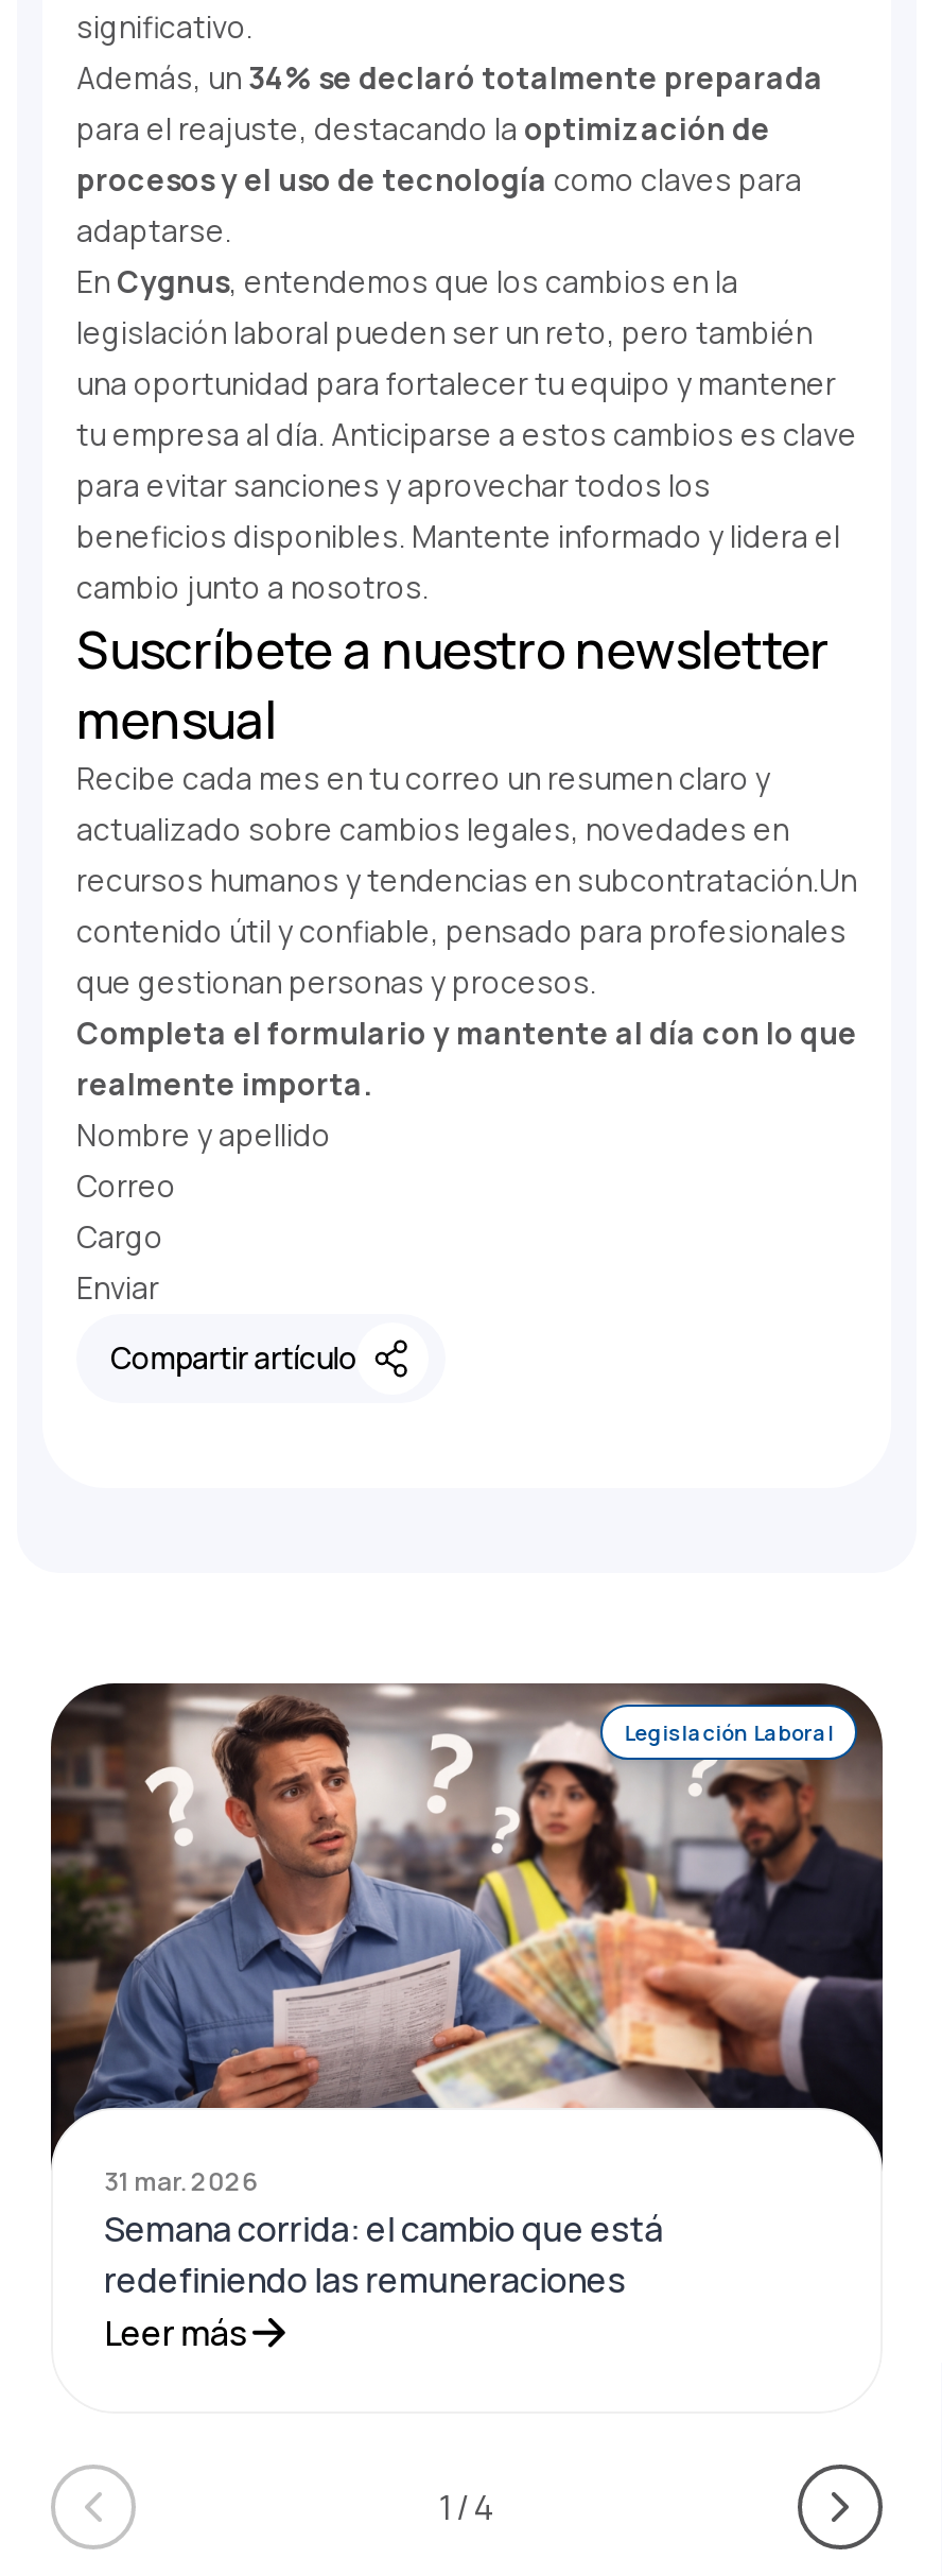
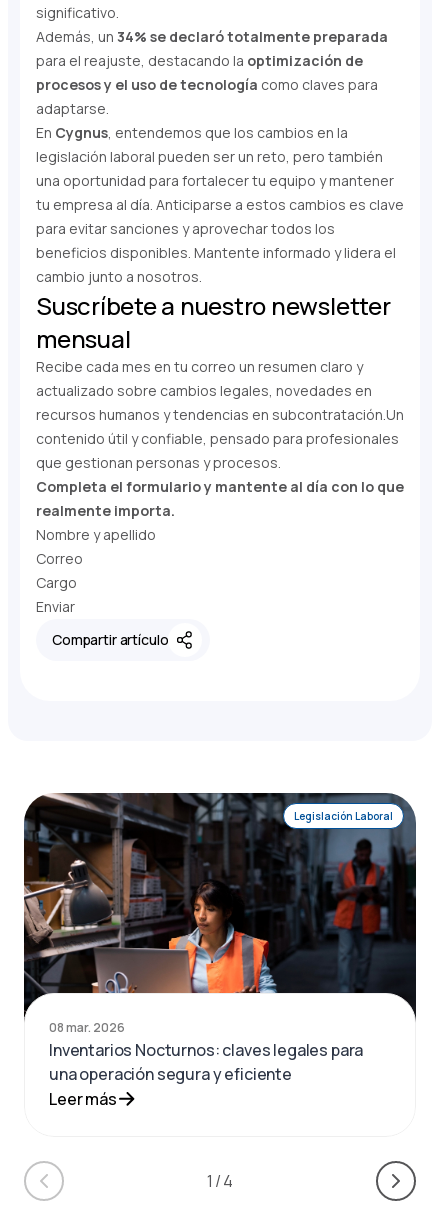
- [image]
- 31 mar. 2026
- Semana corrida: el cambio que está
- redefiniendo las remuneraciones
+ [image]
+ 08 mar. 2026
+ Inventarios Nocturnos: claves legales para
+ una operación segura y eficiente
